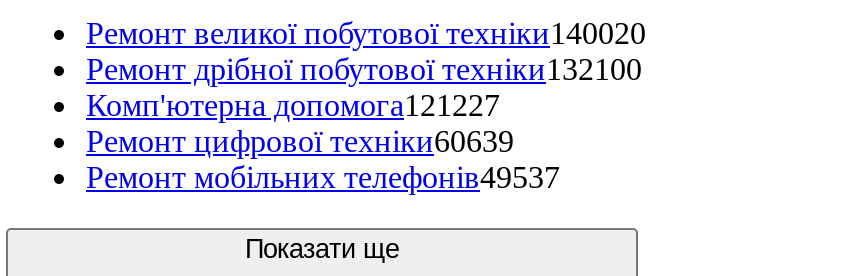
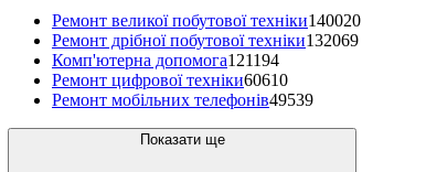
- Ремонт дрібної побутової техніки132100
+ Ремонт дрібної побутової техніки132069

- Комп'ютерна допомога121227
+ Комп'ютерна допомога121194

- Ремонт цифрової техніки60639
+ Ремонт цифрової техніки60610

- Ремонт мобільних телефонів49537
+ Ремонт мобільних телефонів49539
